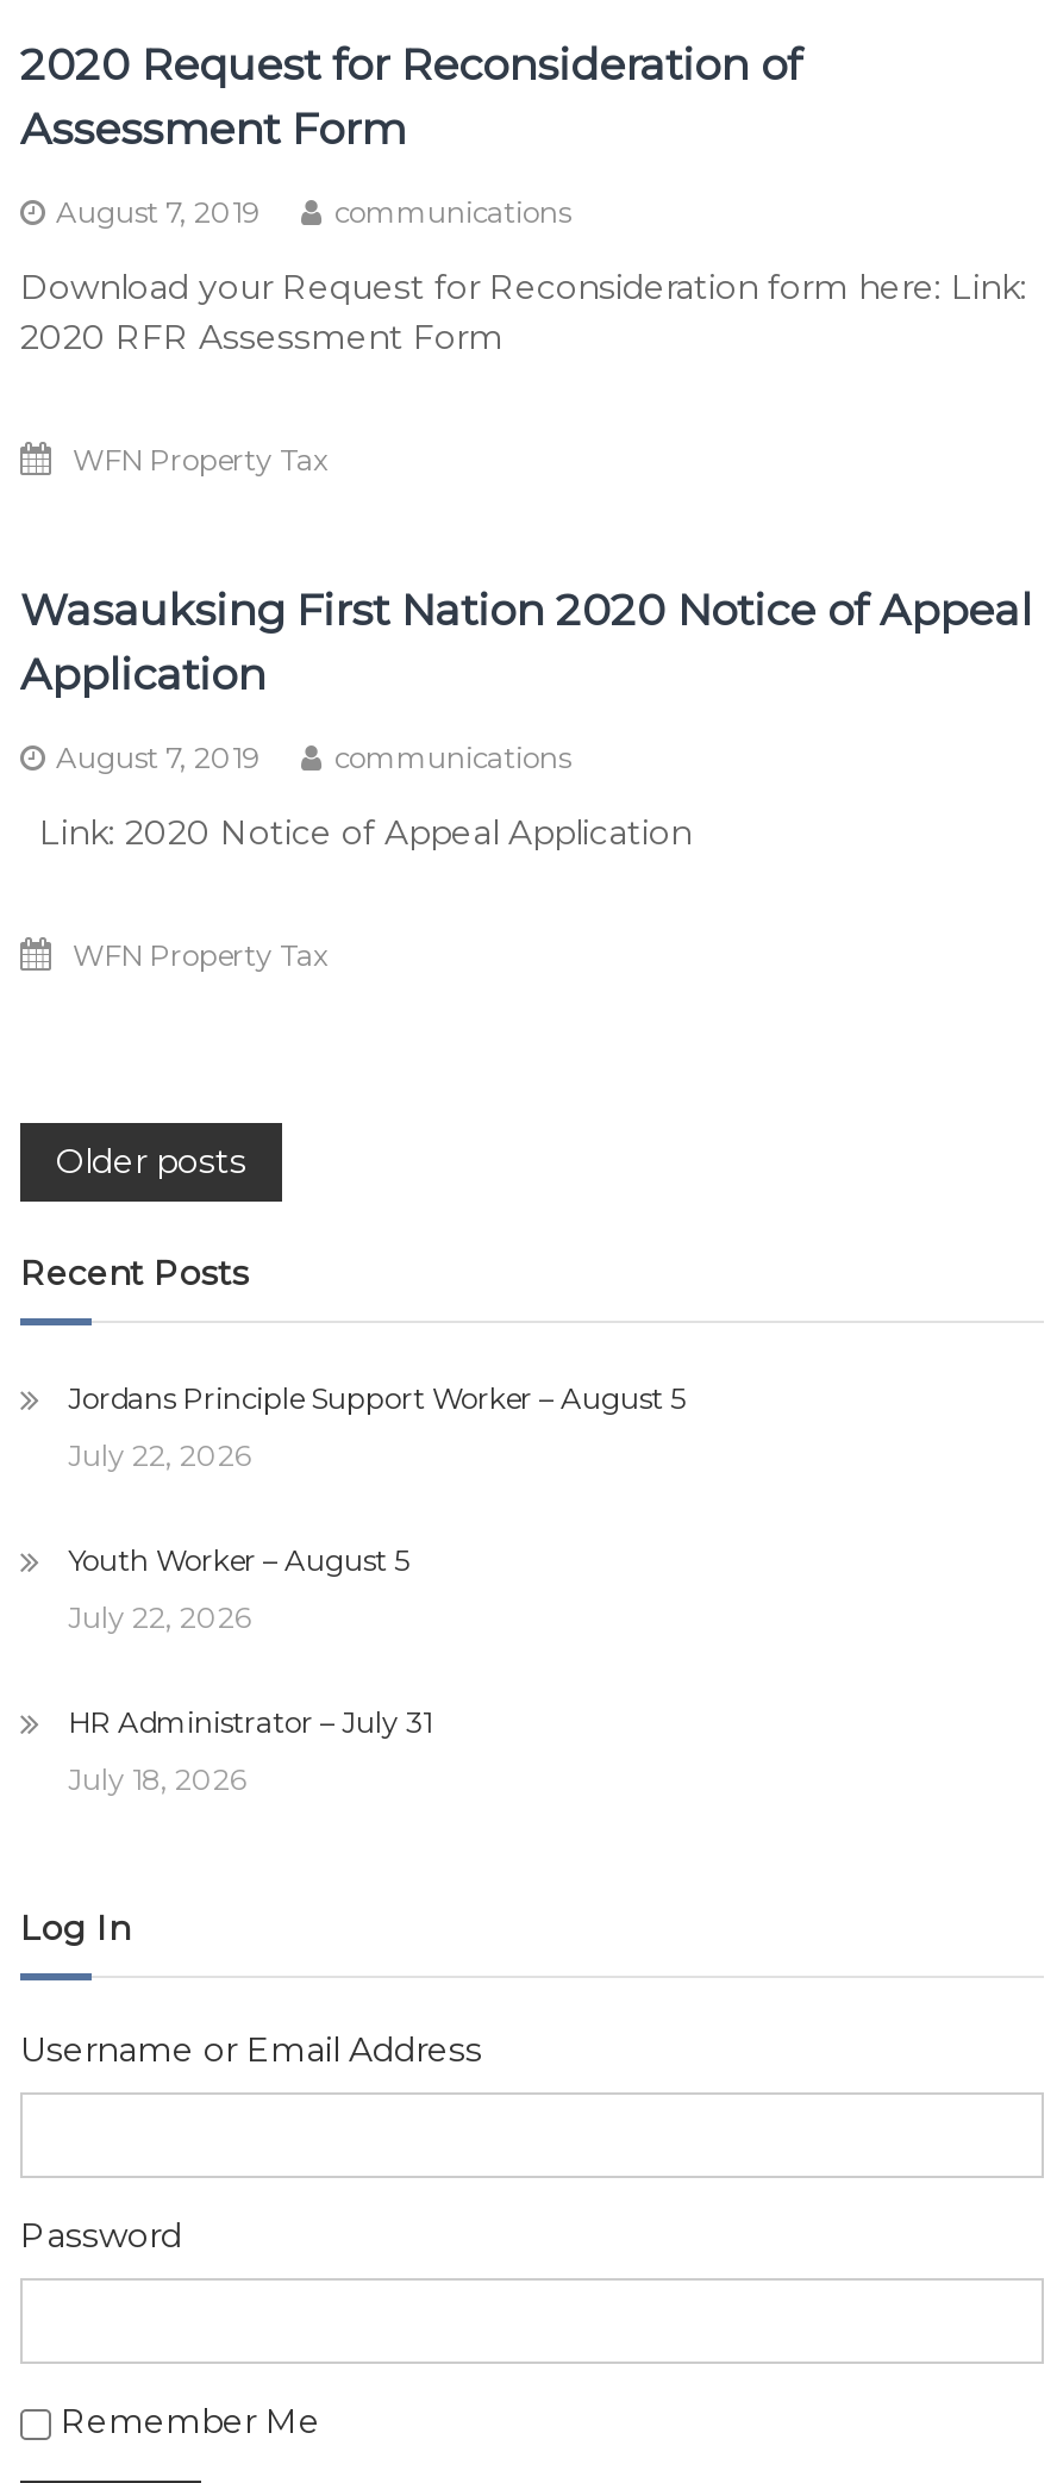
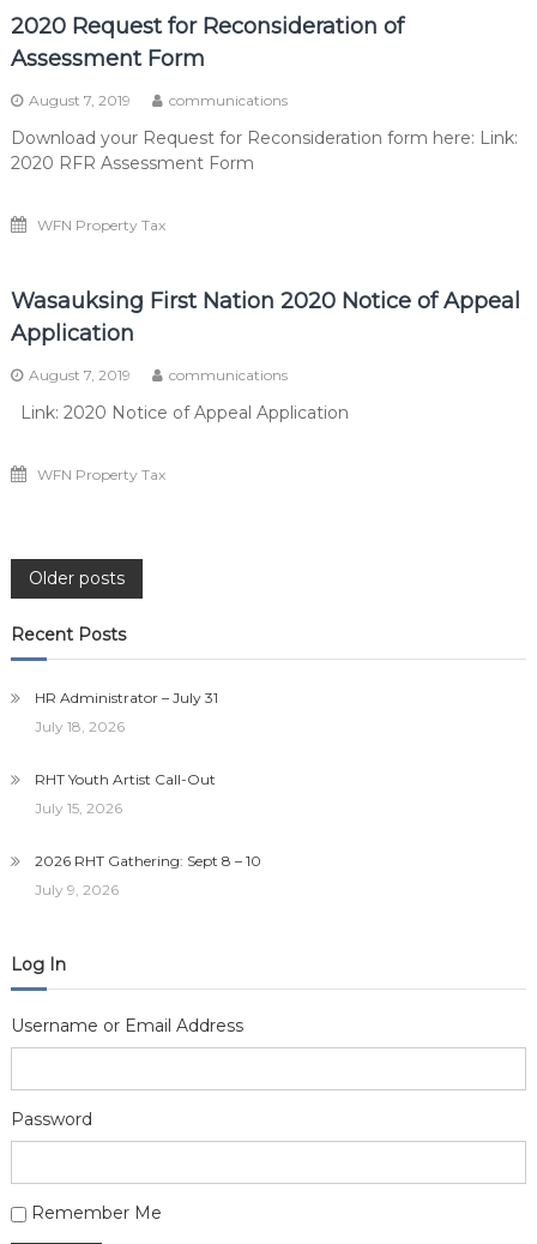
- Jordans Principle Support Worker – August 5
- July 22, 2026
- Youth Worker – August 5
- July 22, 2026

moved up: HR Administrator – July 31 | July 18, 2026

+ RHT Youth Artist Call-Out
+ July 15, 2026
+ 2026 RHT Gathering: Sept 8 – 10
+ July 9, 2026
